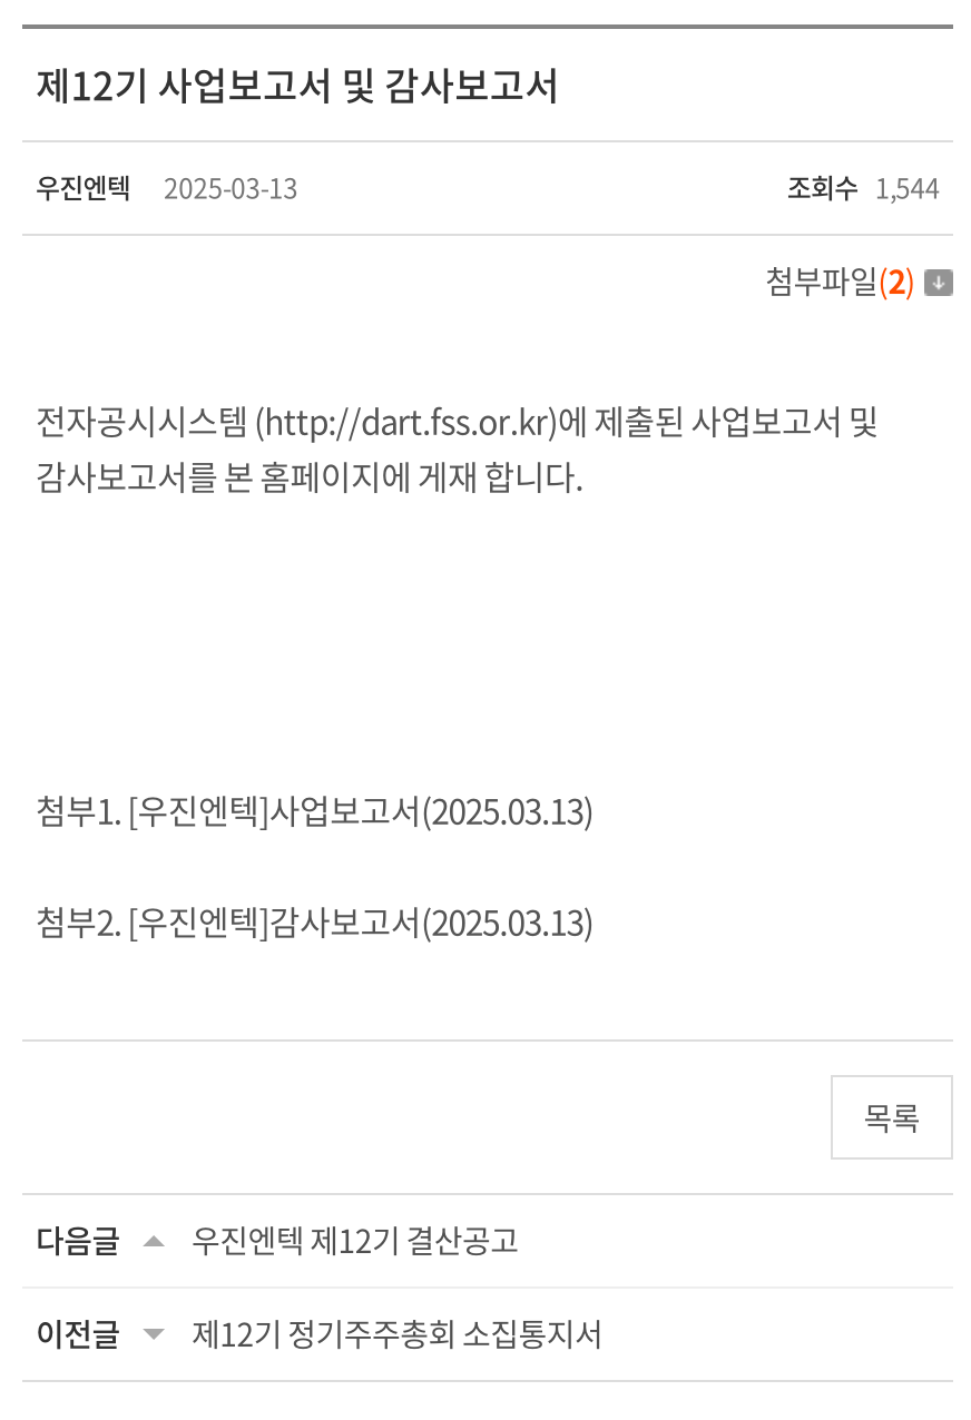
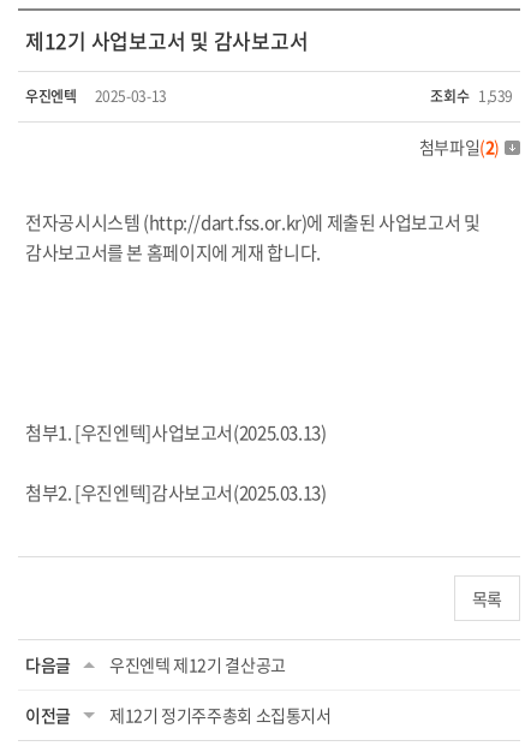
- 조회수 1,544
+ 조회수 1,539
